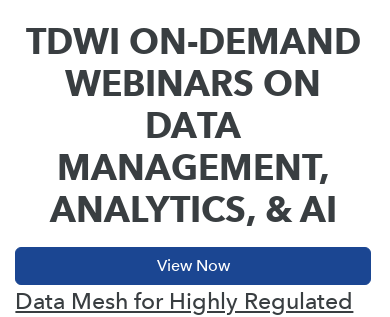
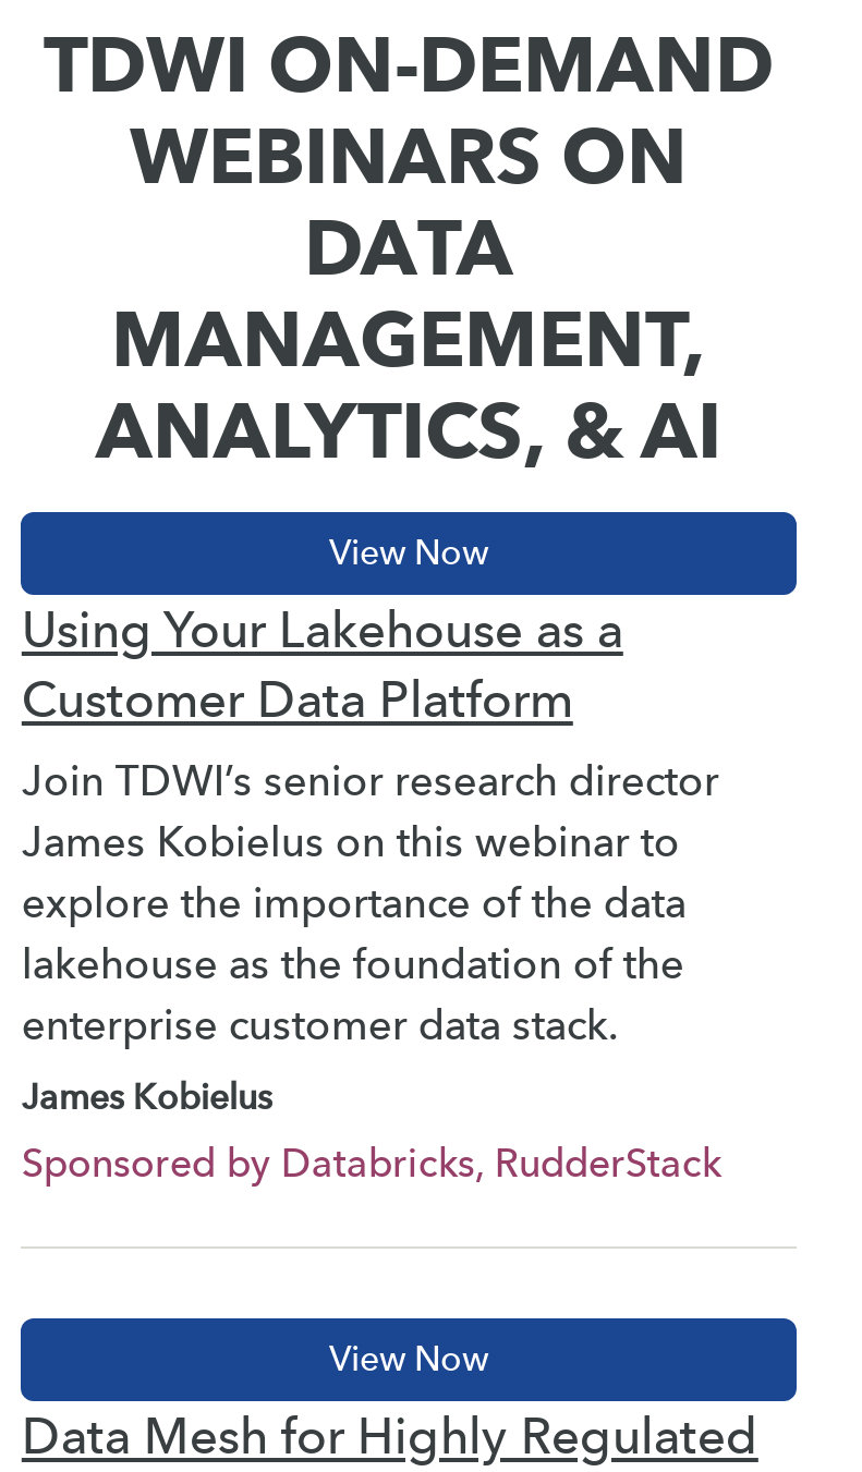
+ Using Your Lakehouse as a
+ Customer Data Platform
+ Join TDWI’s senior research director
+ James Kobielus on this webinar to
+ explore the importance of the data
+ lakehouse as the foundation of the
+ enterprise customer data stack.
+ James Kobielus
+ Sponsored by Databricks, RudderStack
